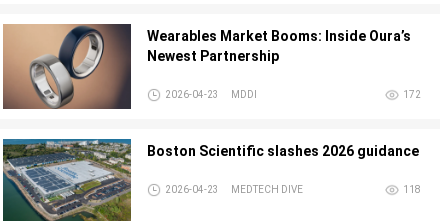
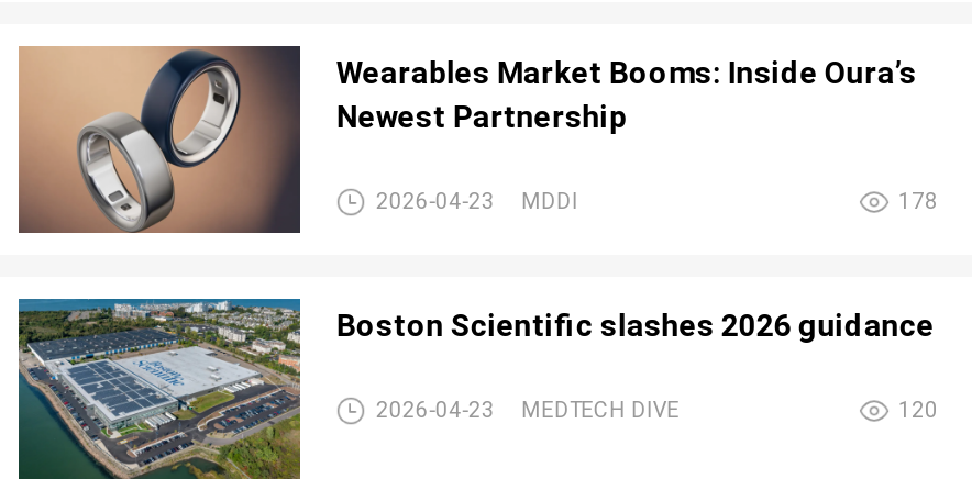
- 172
+ 178

- 118
+ 120
